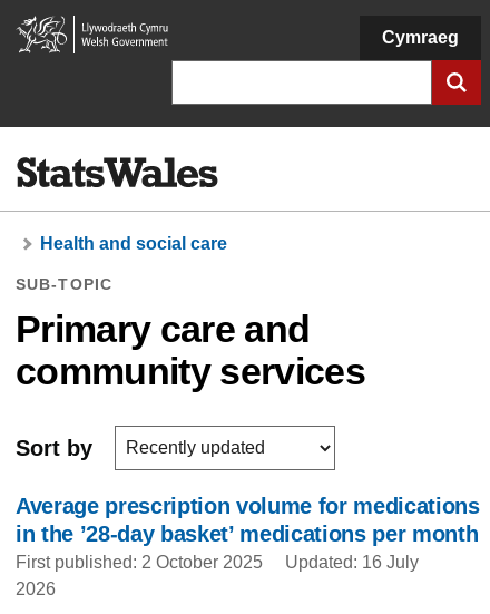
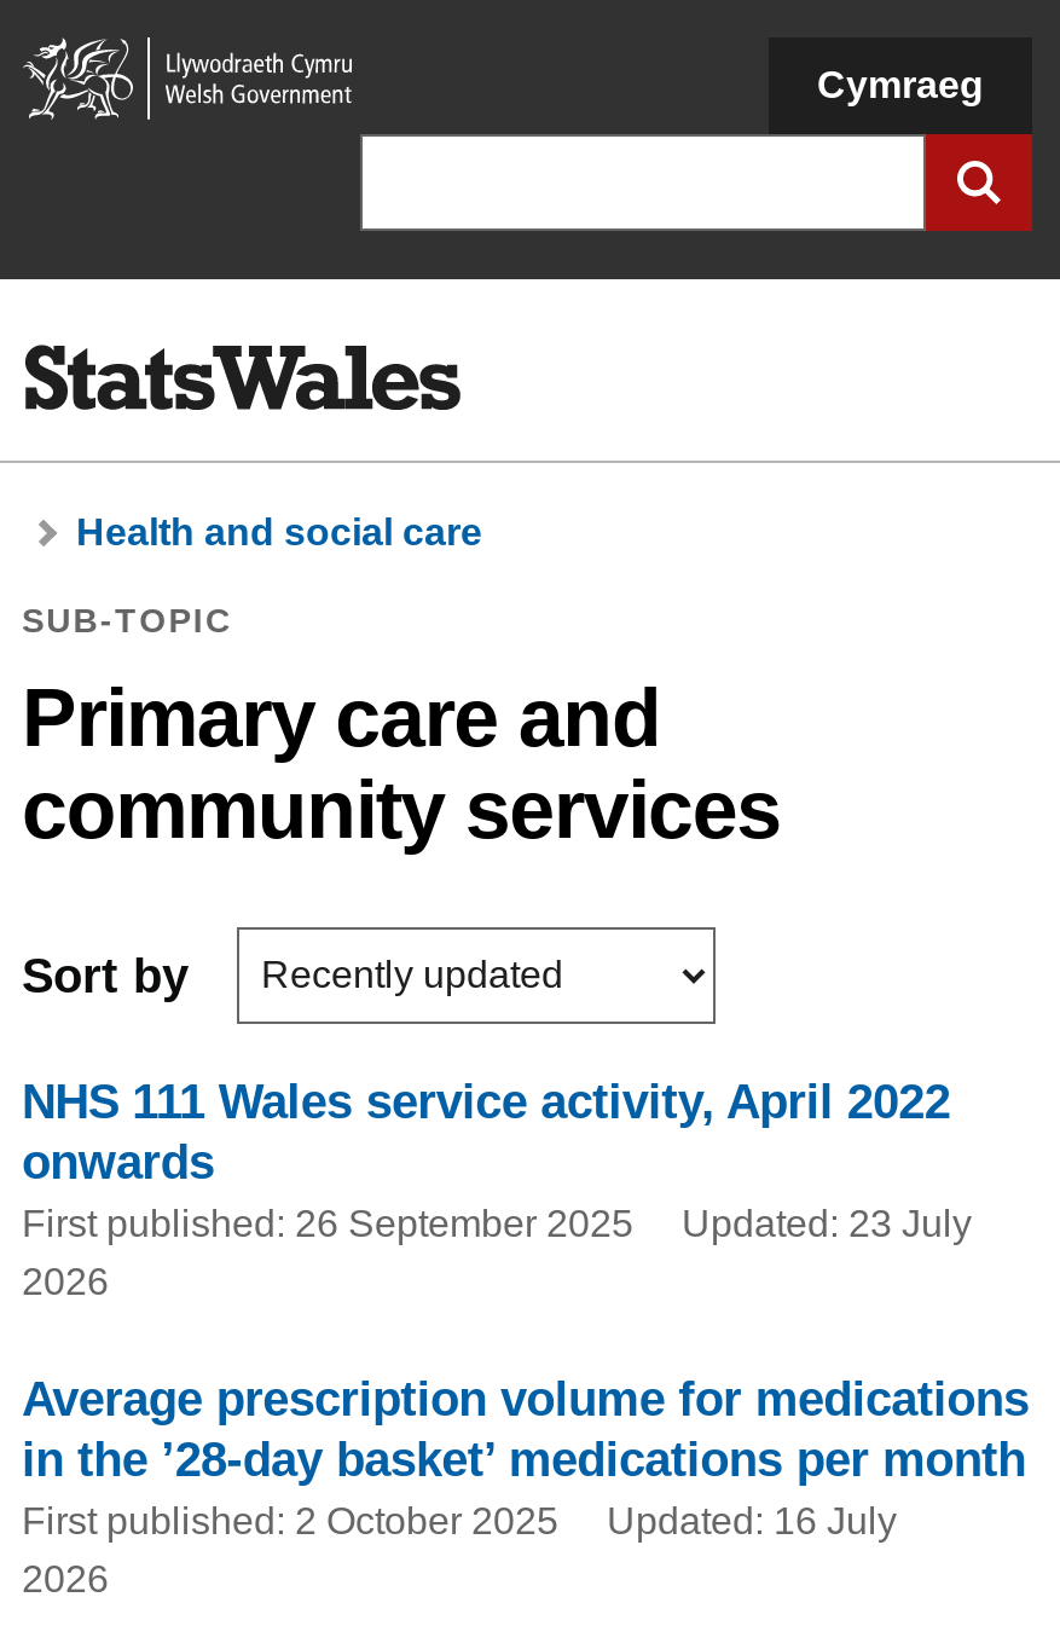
+ NHS 111 Wales service activity, April 2022
+ onwards
+ First published: 26 September 2025
+ Updated: 23 July
+ 2026
